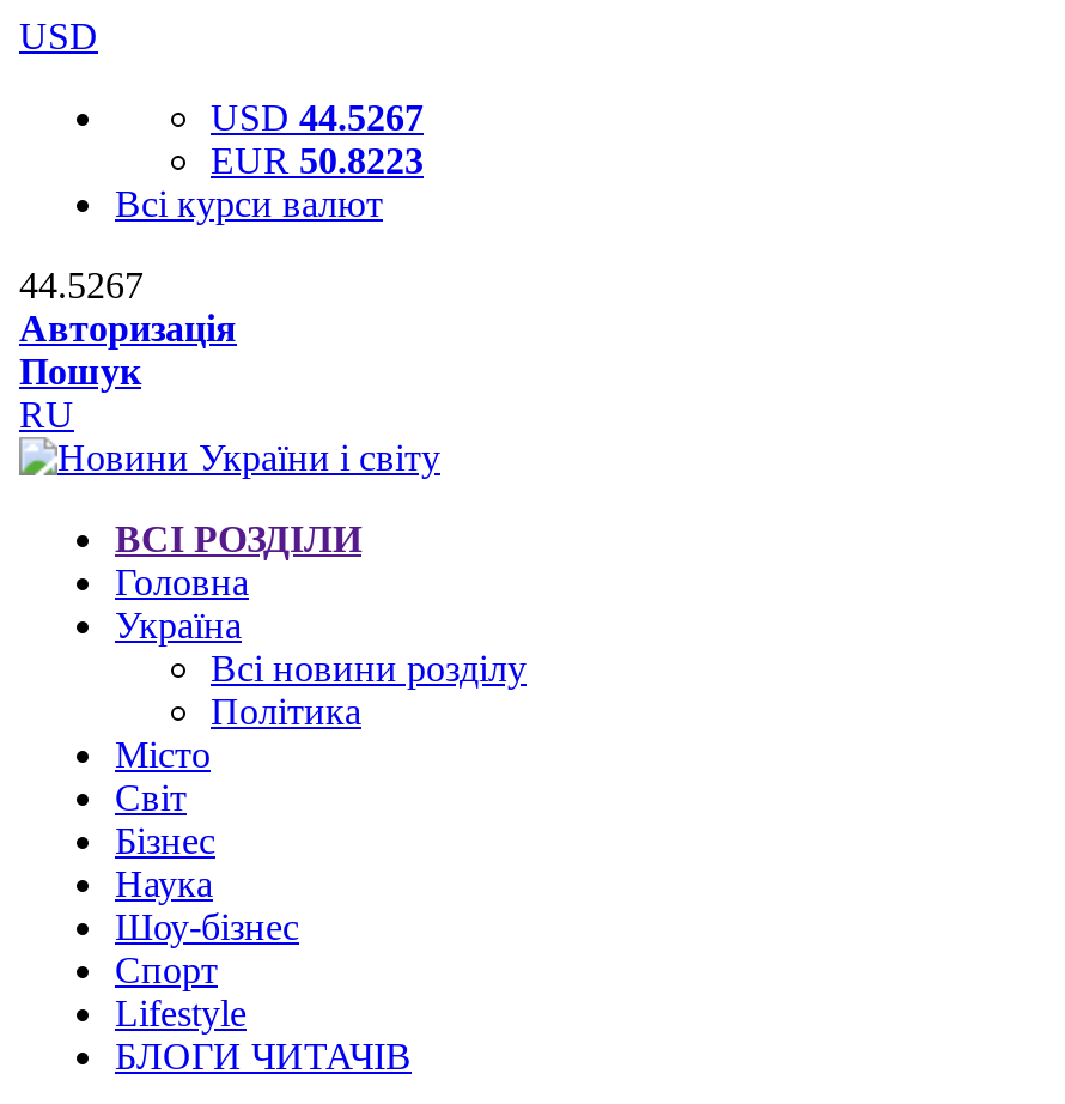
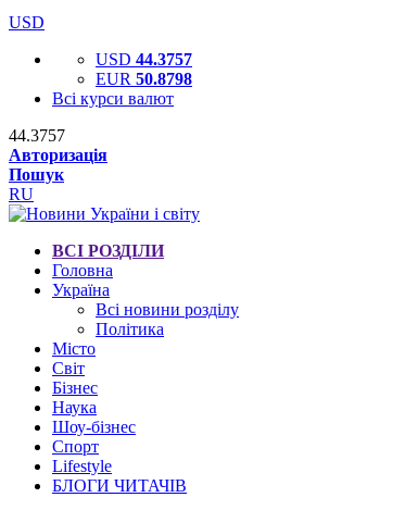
- USD 44.5267
+ USD 44.3757

- EUR 50.8223
+ EUR 50.8798

- 44.5267
+ 44.3757
